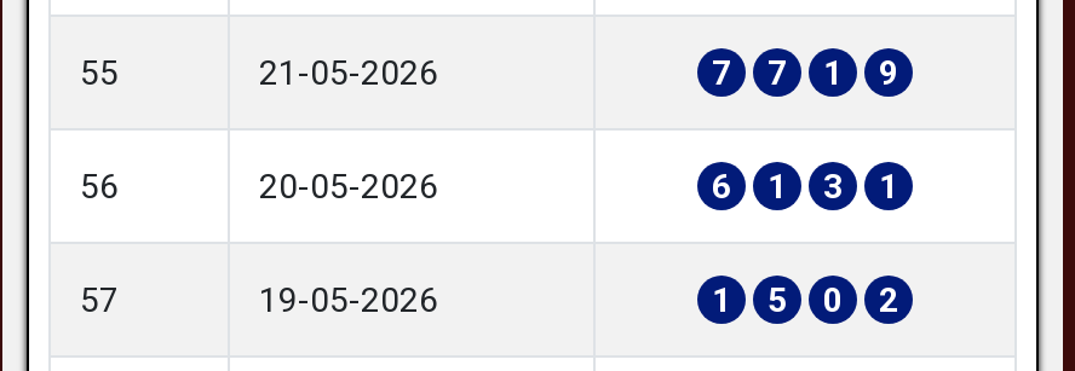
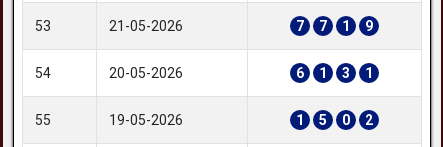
- 55
+ 53

- 56
+ 54

- 57
+ 55
